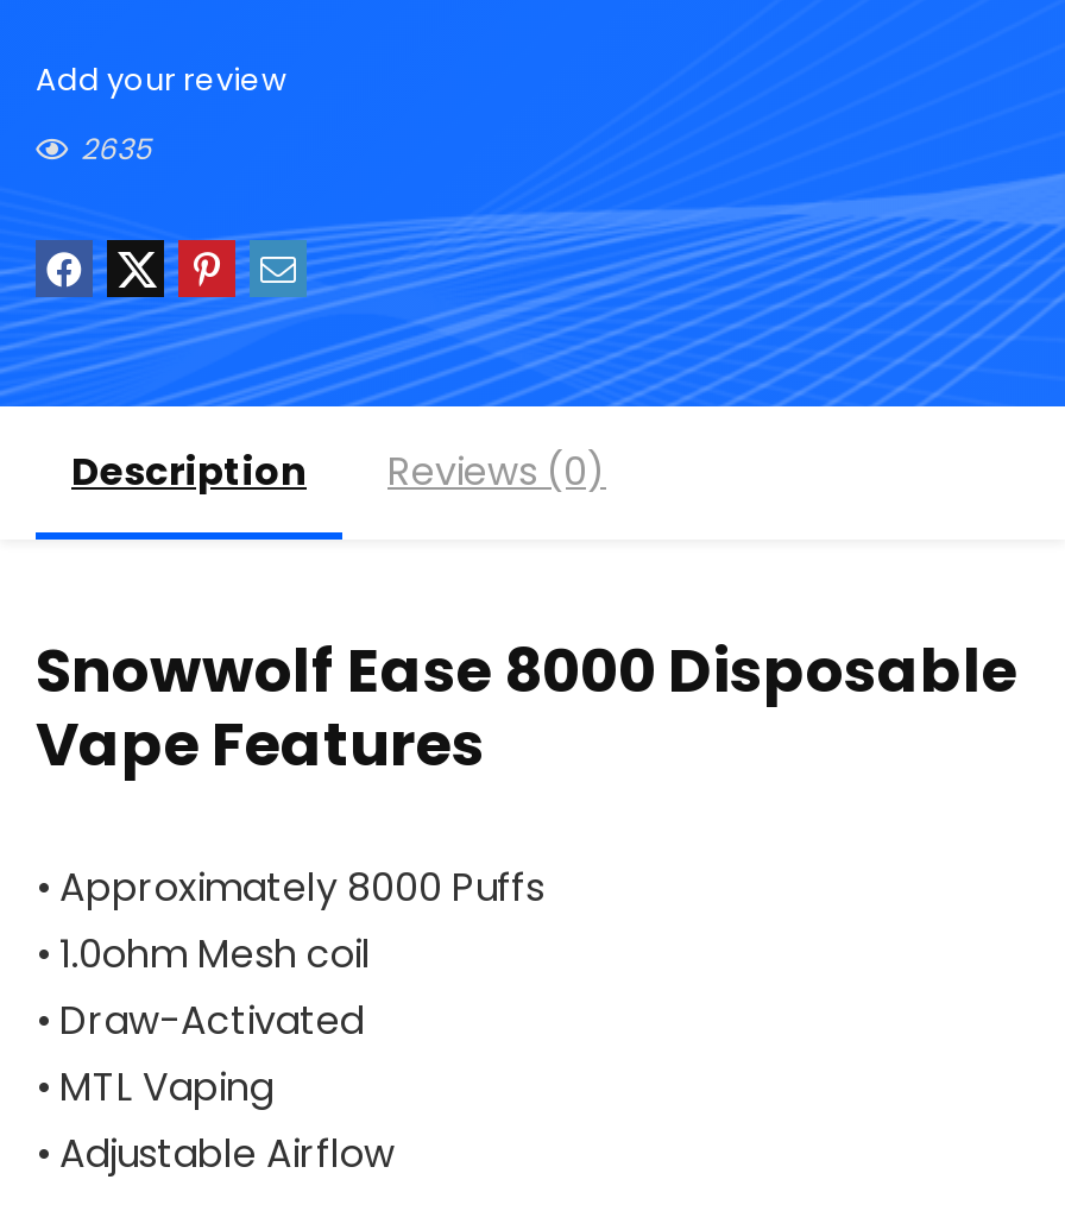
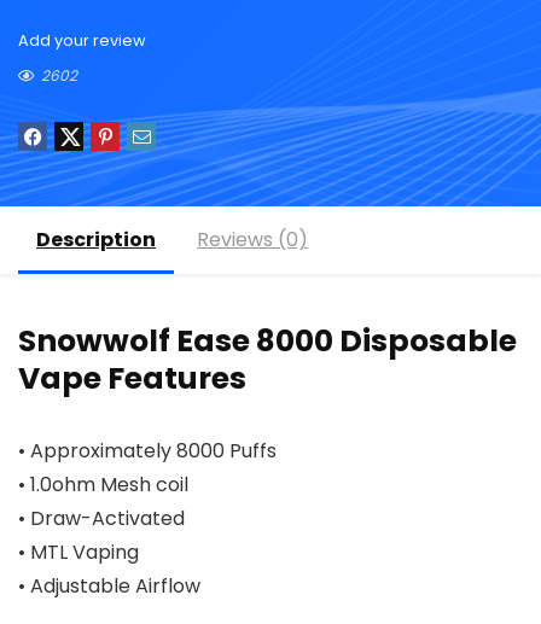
- 2635
+ 2602
